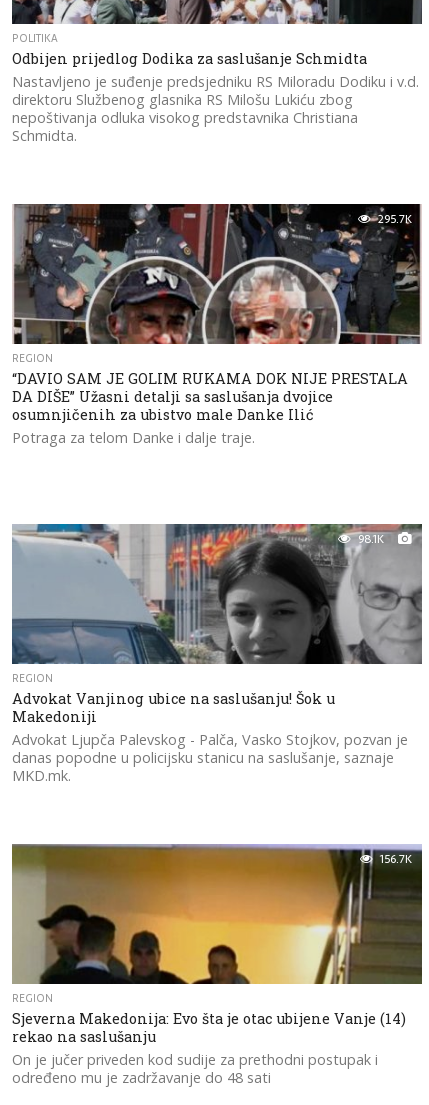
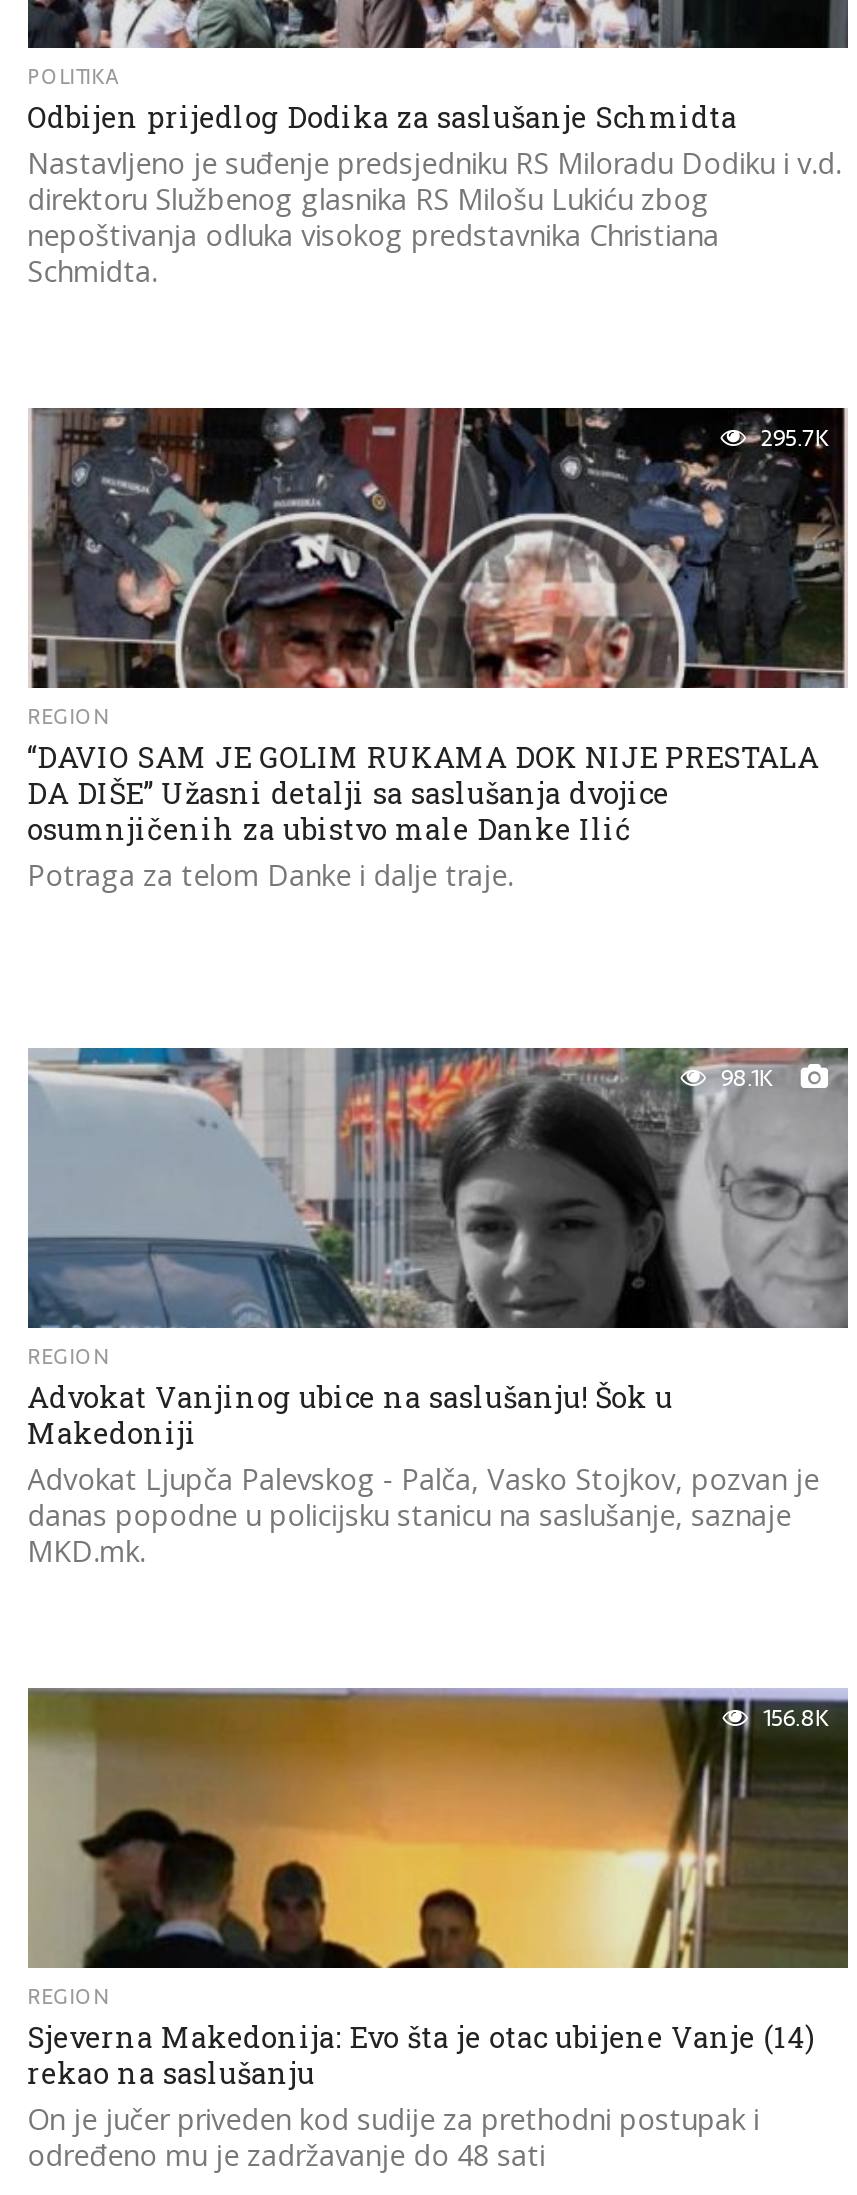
- 156.7K
+ 156.8K
